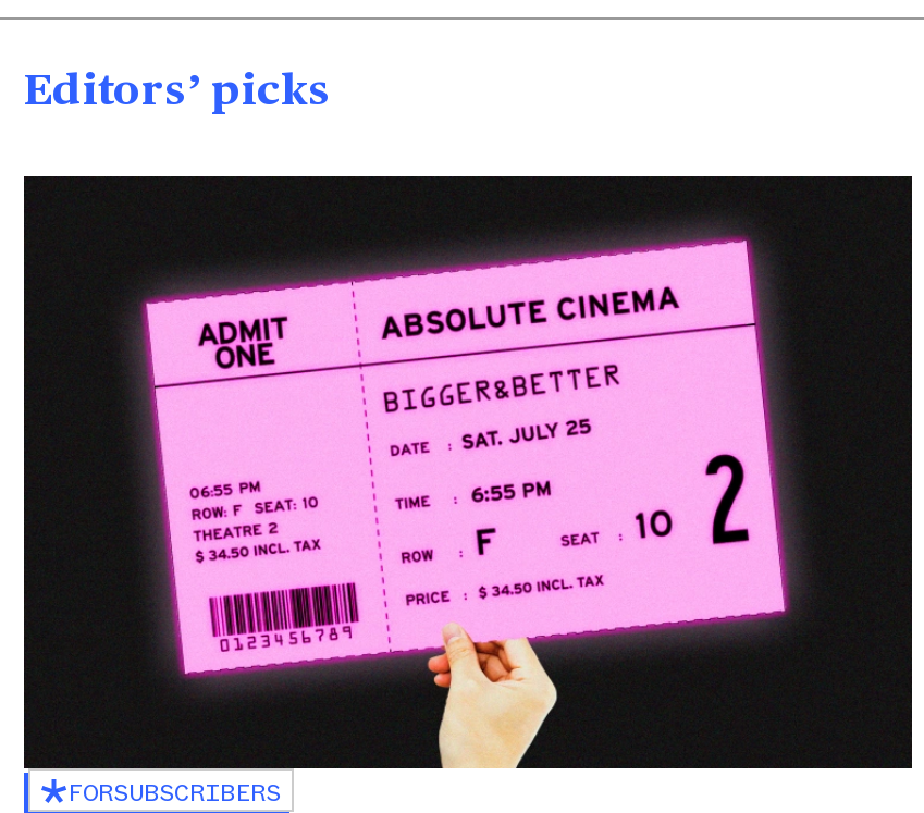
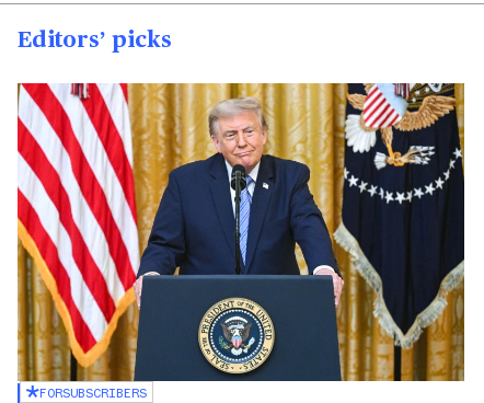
- [image]
+ [image]
